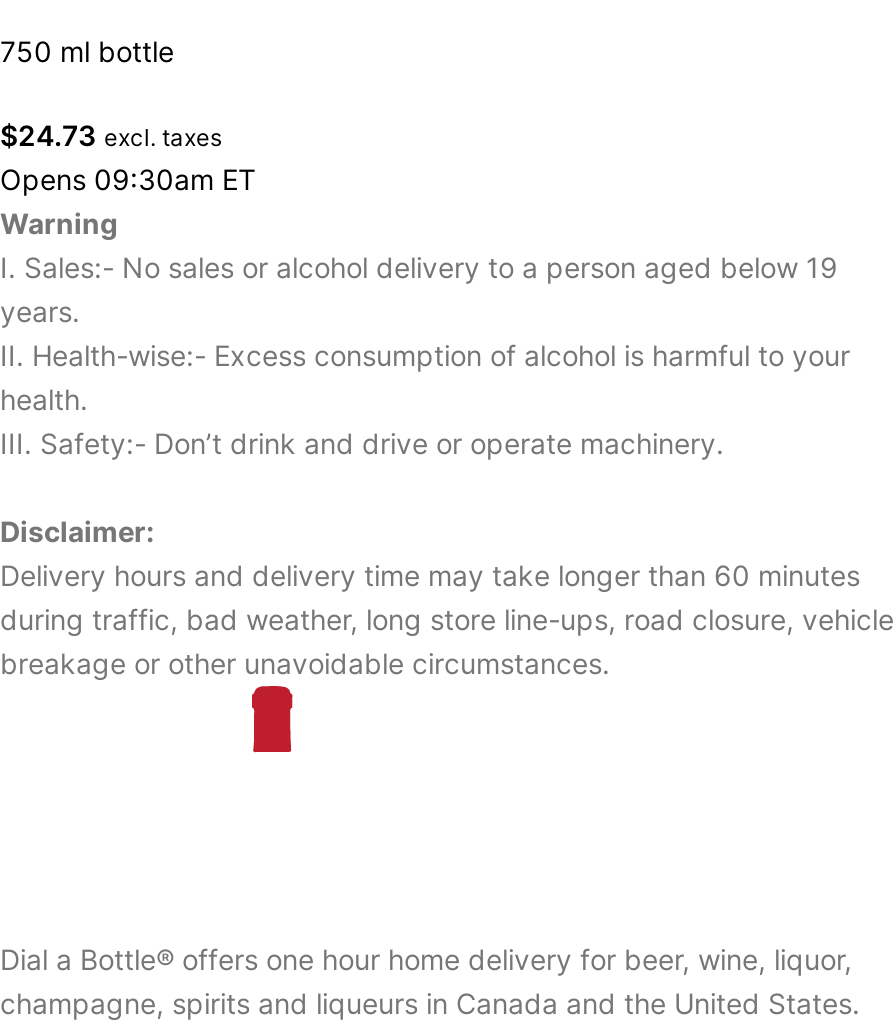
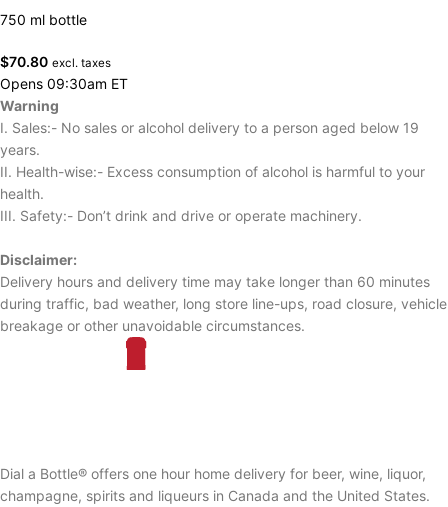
- $24.73 excl. taxes
+ $70.80 excl. taxes
